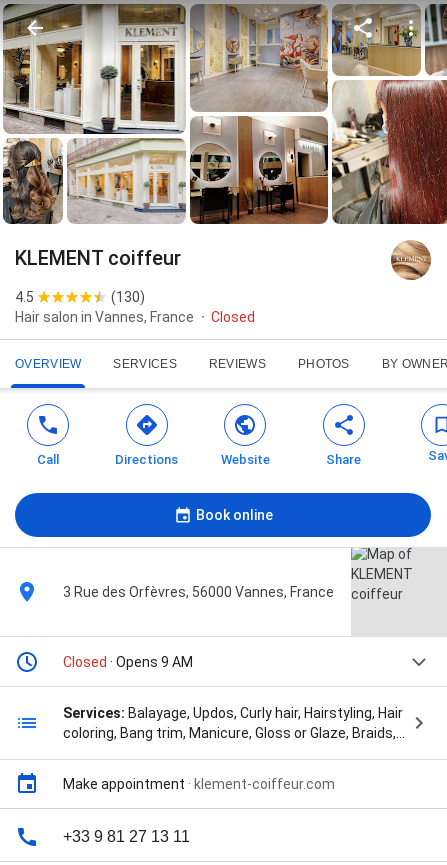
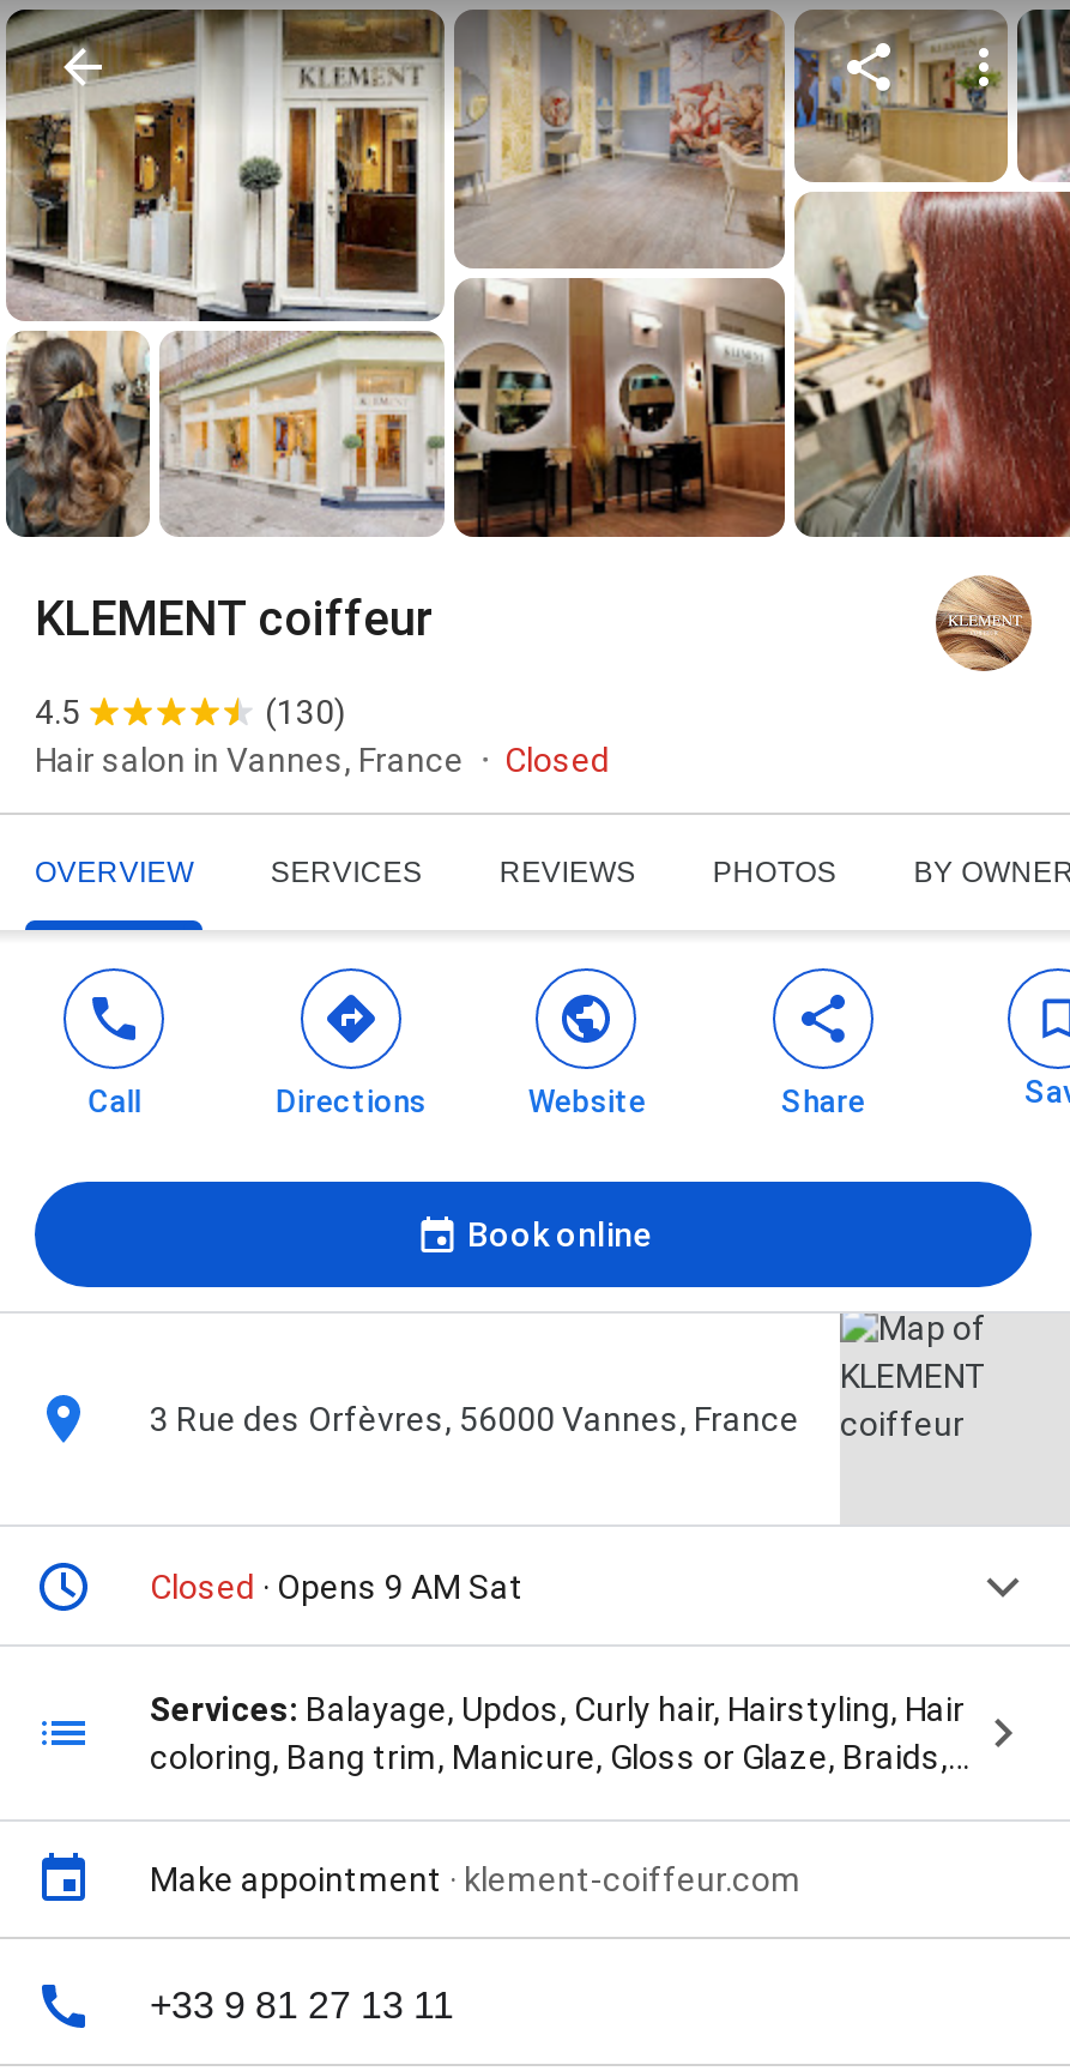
- Closed · Opens 9 AM
+ Closed · Opens 9 AM Sat
